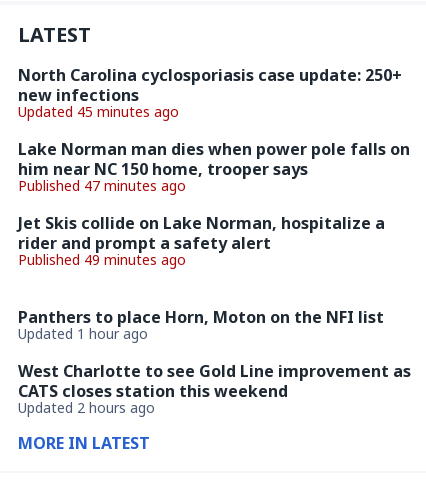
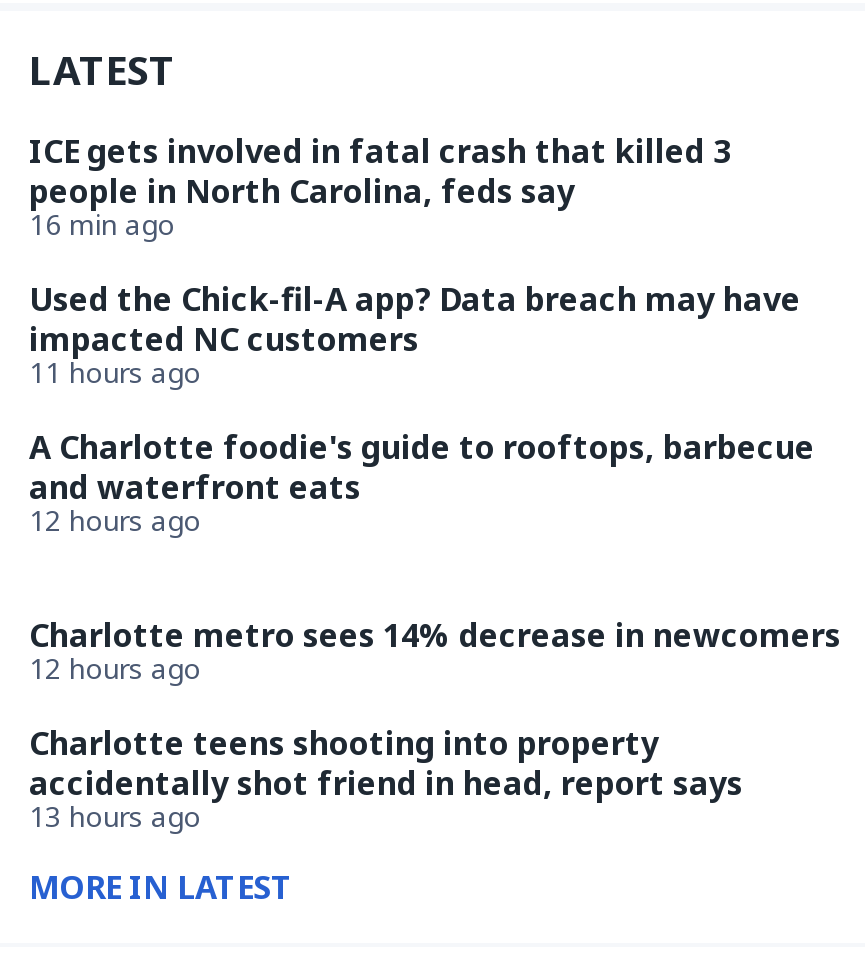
- North Carolina cyclosporiasis case update: 250+
- new infections
- Updated 45 minutes ago
+ ICE gets involved in fatal crash that killed 3
+ people in North Carolina, feds say
+ 16 min ago

- Lake Norman man dies when power pole falls on
- him near NC 150 home, trooper says
- Published 47 minutes ago
+ Used the Chick-fil-A app? Data breach may have
+ impacted NC customers
+ 11 hours ago

- Jet Skis collide on Lake Norman, hospitalize a
- rider and prompt a safety alert
- Published 49 minutes ago
+ A Charlotte foodie's guide to rooftops, barbecue
+ and waterfront eats
+ 12 hours ago

- Panthers to place Horn, Moton on the NFI list
- Updated 1 hour ago
+ Charlotte metro sees 14% decrease in newcomers
+ 12 hours ago

- West Charlotte to see Gold Line improvement as
- CATS closes station this weekend
- Updated 2 hours ago
+ Charlotte teens shooting into property
+ accidentally shot friend in head, report says
+ 13 hours ago
